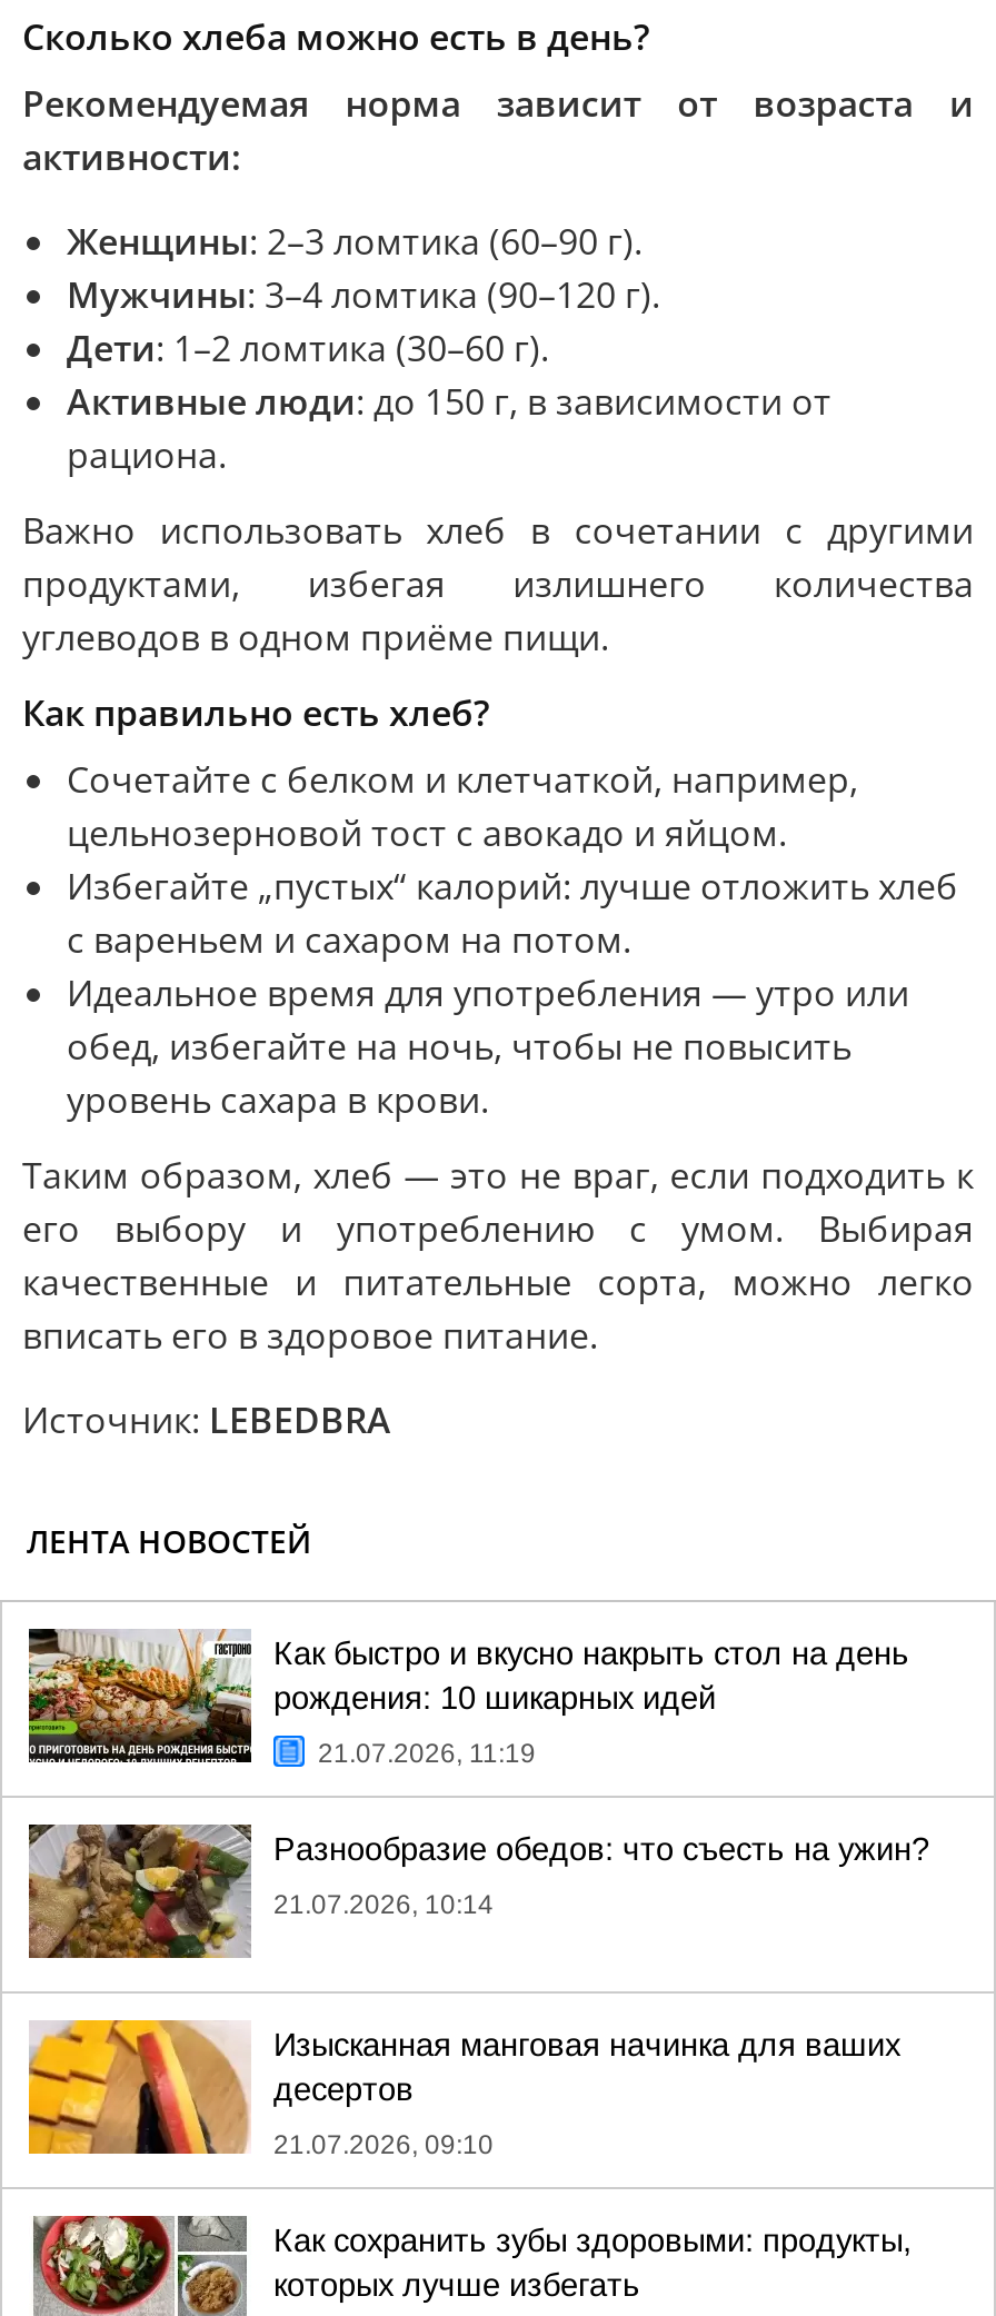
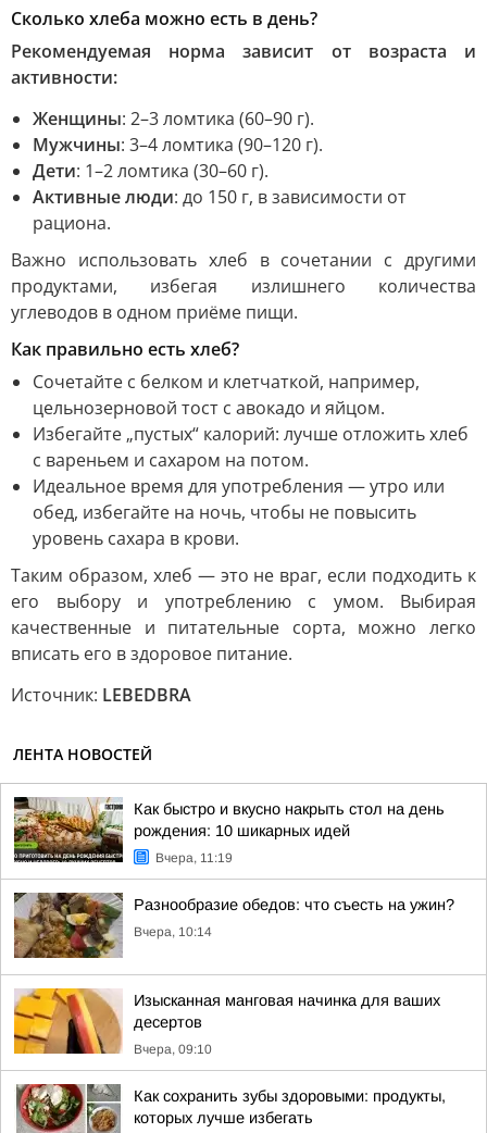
- 21.07.2026, 11:19
+ Вчера, 11:19

- 21.07.2026, 10:14
+ Вчера, 10:14

- 21.07.2026, 09:10
+ Вчера, 09:10
